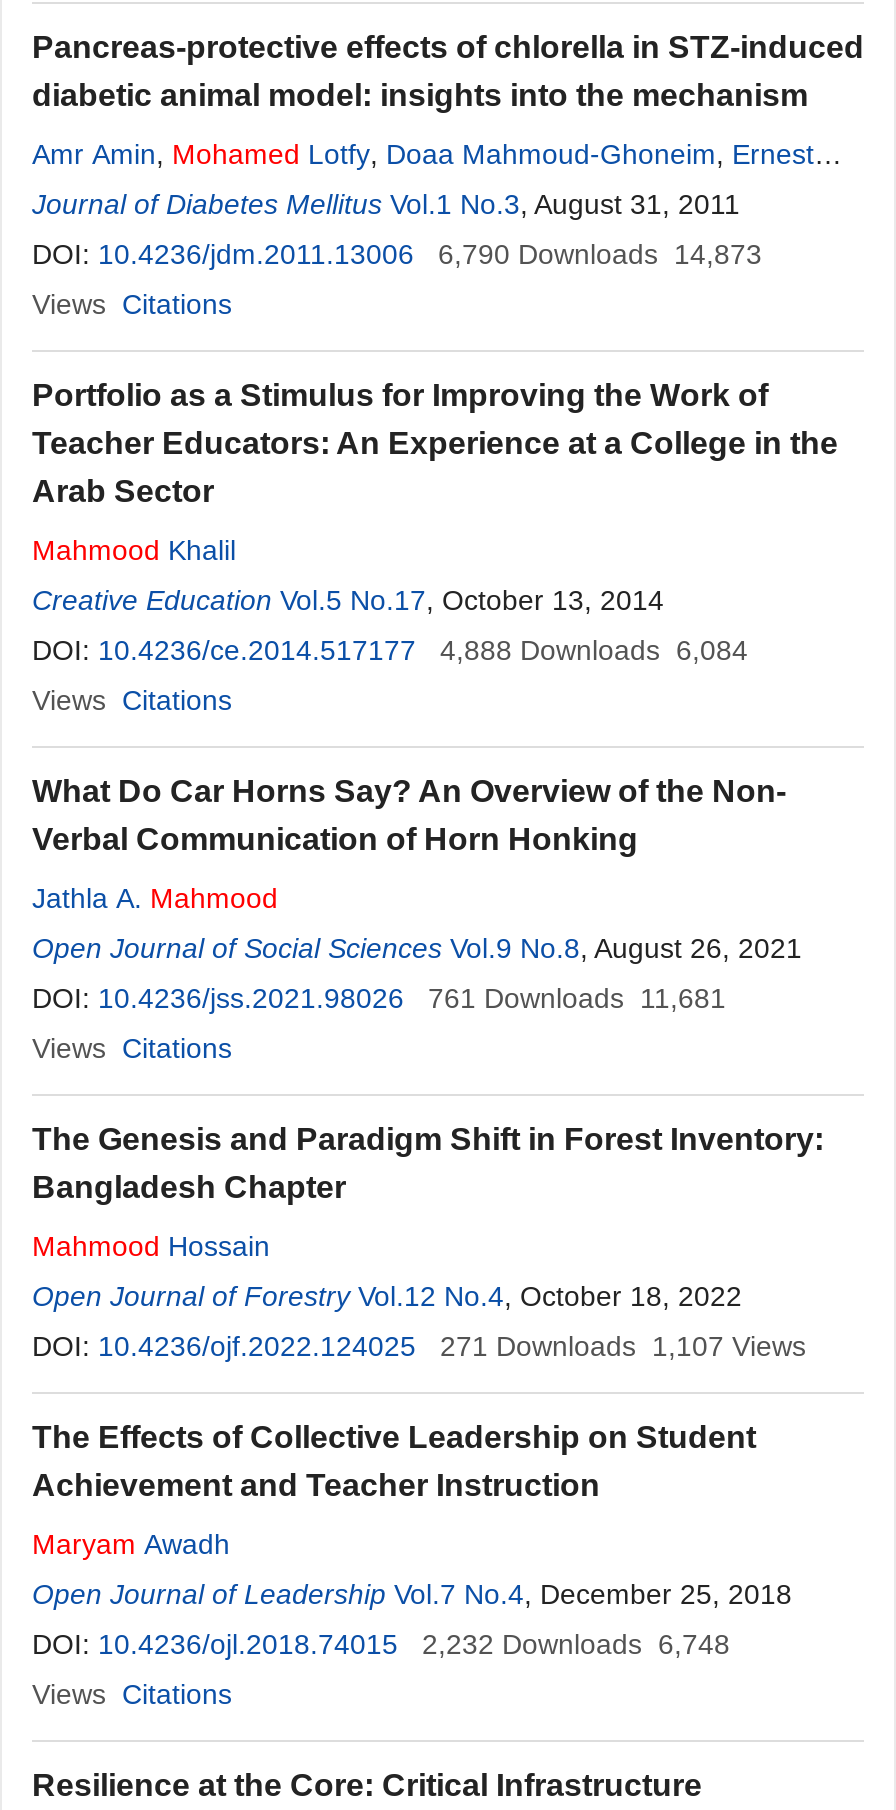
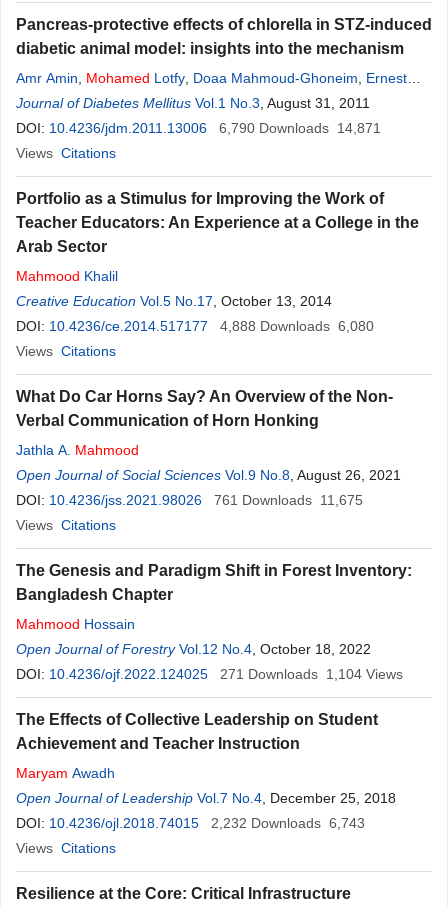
- 6,790 Downloads 14,873
+ 6,790 Downloads 14,871

- DOI: 10.4236/ce.2014.517177 4,888 Downloads 6,084
+ DOI: 10.4236/ce.2014.517177 4,888 Downloads 6,080

- DOI: 10.4236/jss.2021.98026 761 Downloads 11,681
+ DOI: 10.4236/jss.2021.98026 761 Downloads 11,675

- 271 Downloads 1,107 Views
+ 271 Downloads 1,104 Views

- DOI: 10.4236/ojl.2018.74015 2,232 Downloads 6,748
+ DOI: 10.4236/ojl.2018.74015 2,232 Downloads 6,743
